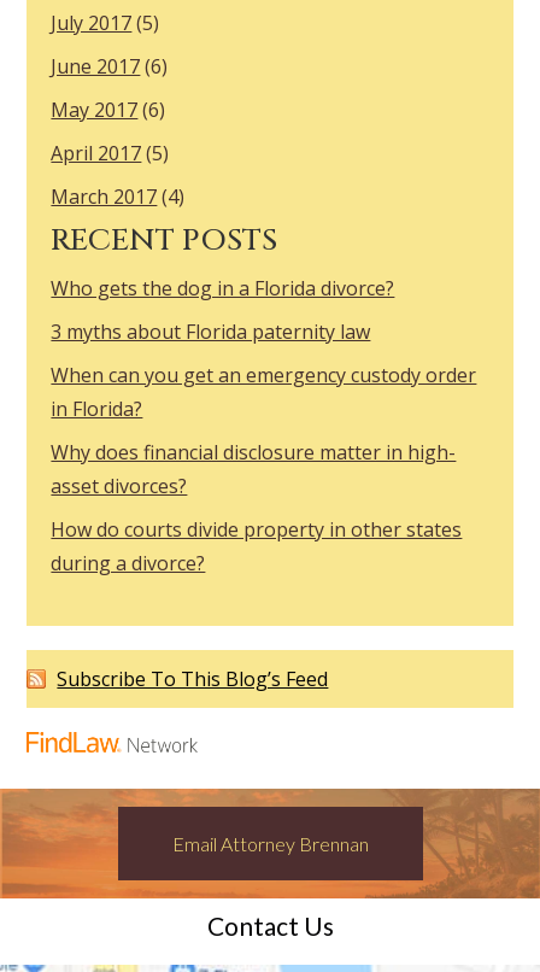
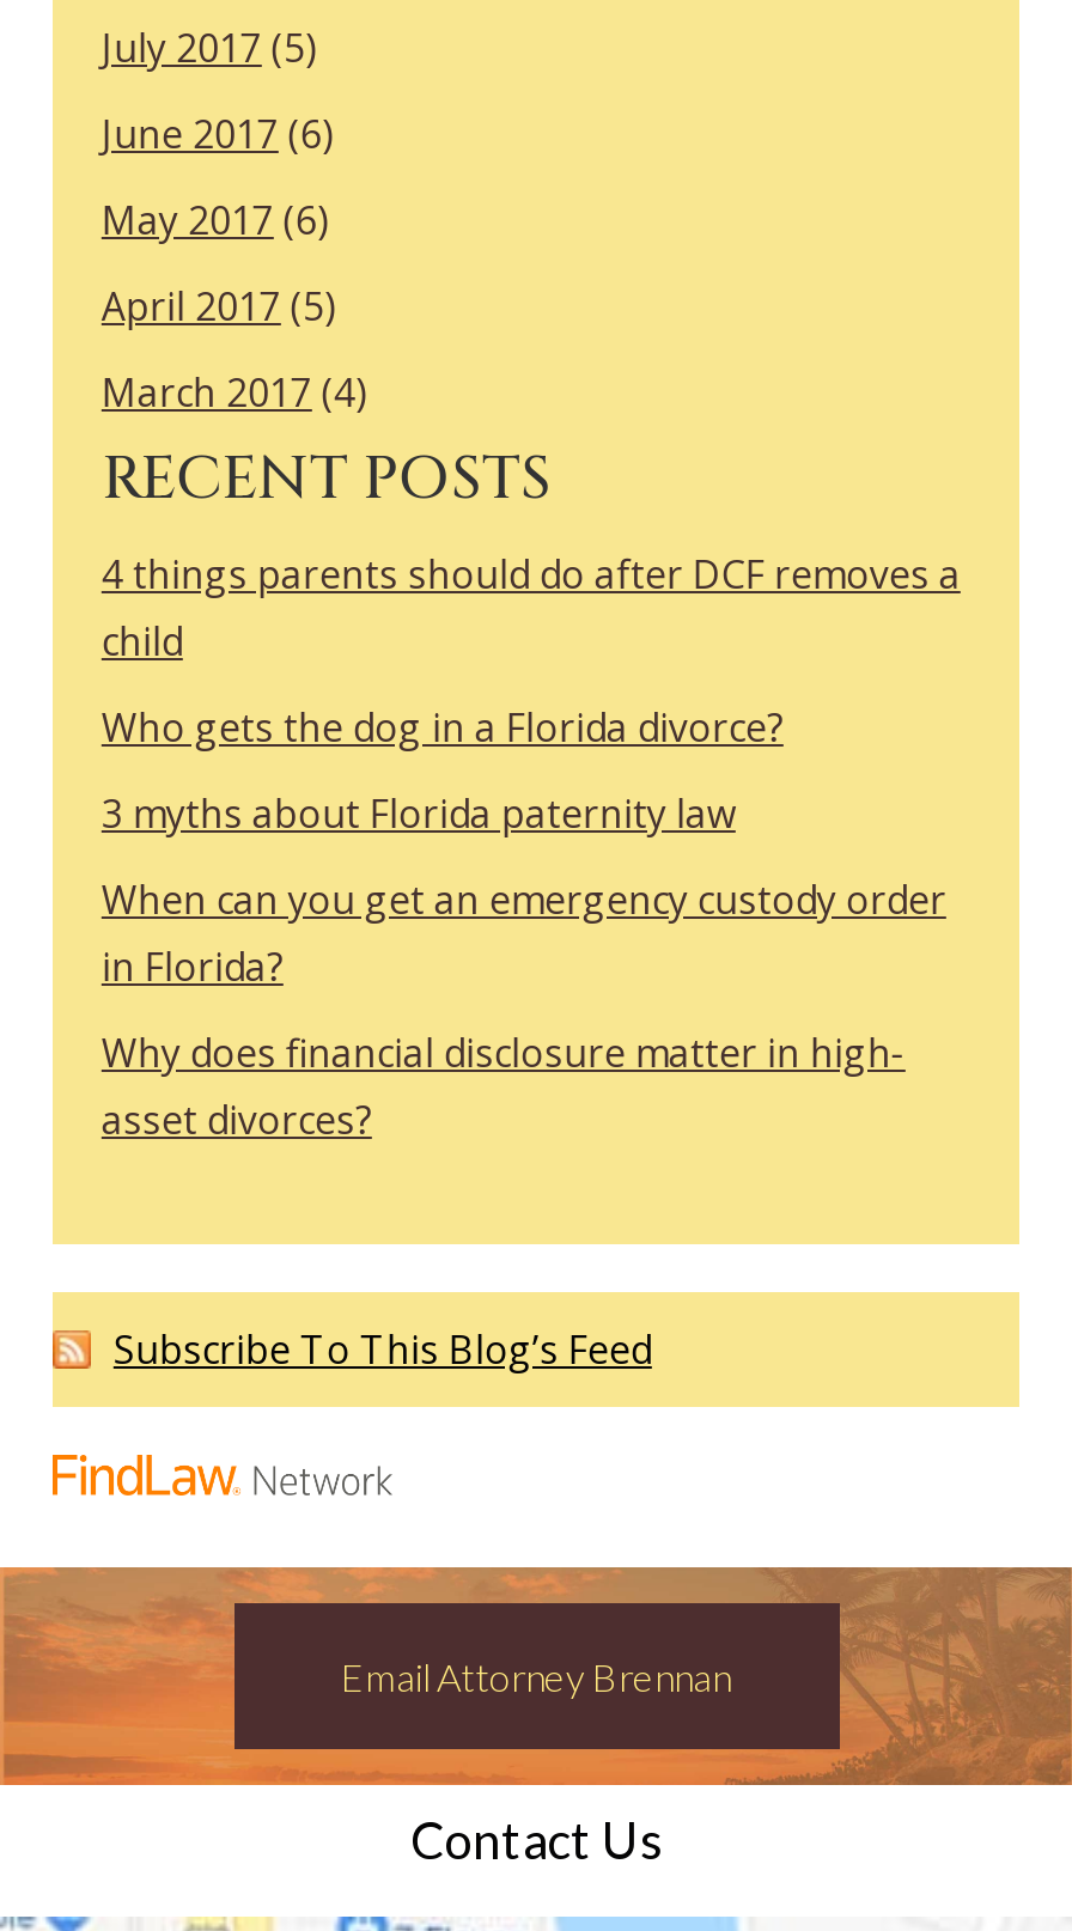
+ 4 things parents should do after DCF removes a
+ child

moved down: Who gets the dog in a Florida divorce? | 3 myths about Florida paternity law | When can you get an emergency custody order | in Florida? | Why does financial disclosure matter in high- | asset divorces?

- How do courts divide property in other states
- during a divorce?
